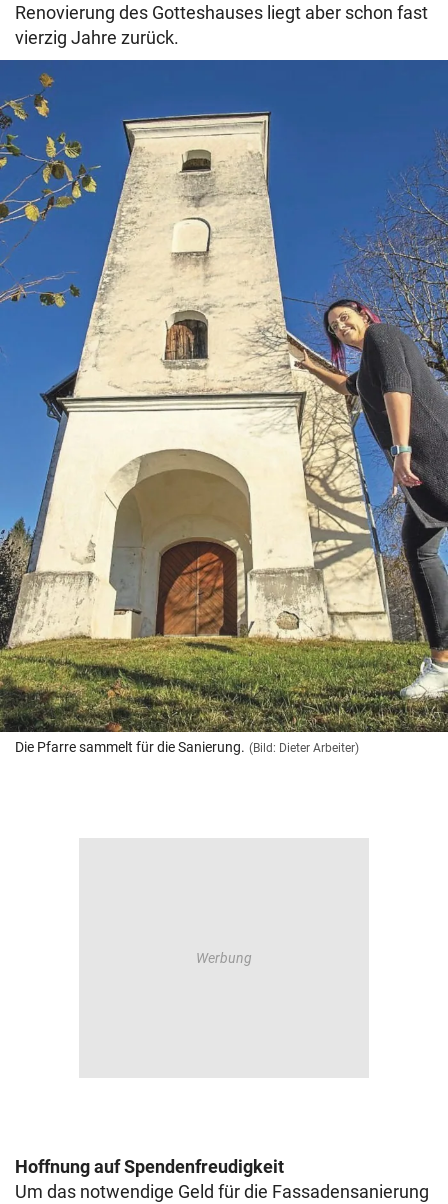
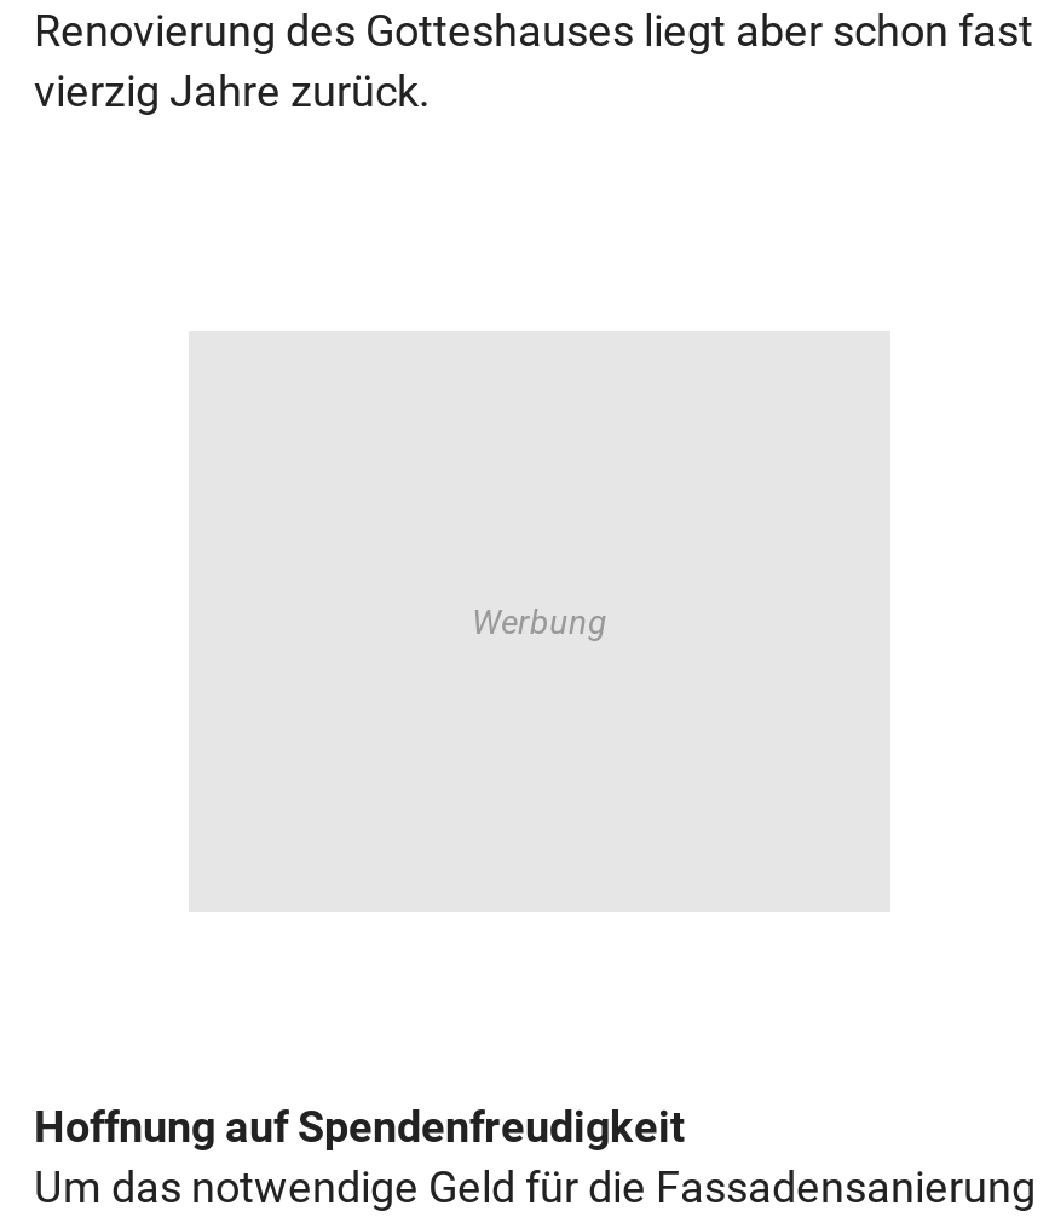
- [image]
- Die Pfarre sammelt für die Sanierung. (Bild: Dieter Arbeiter)
